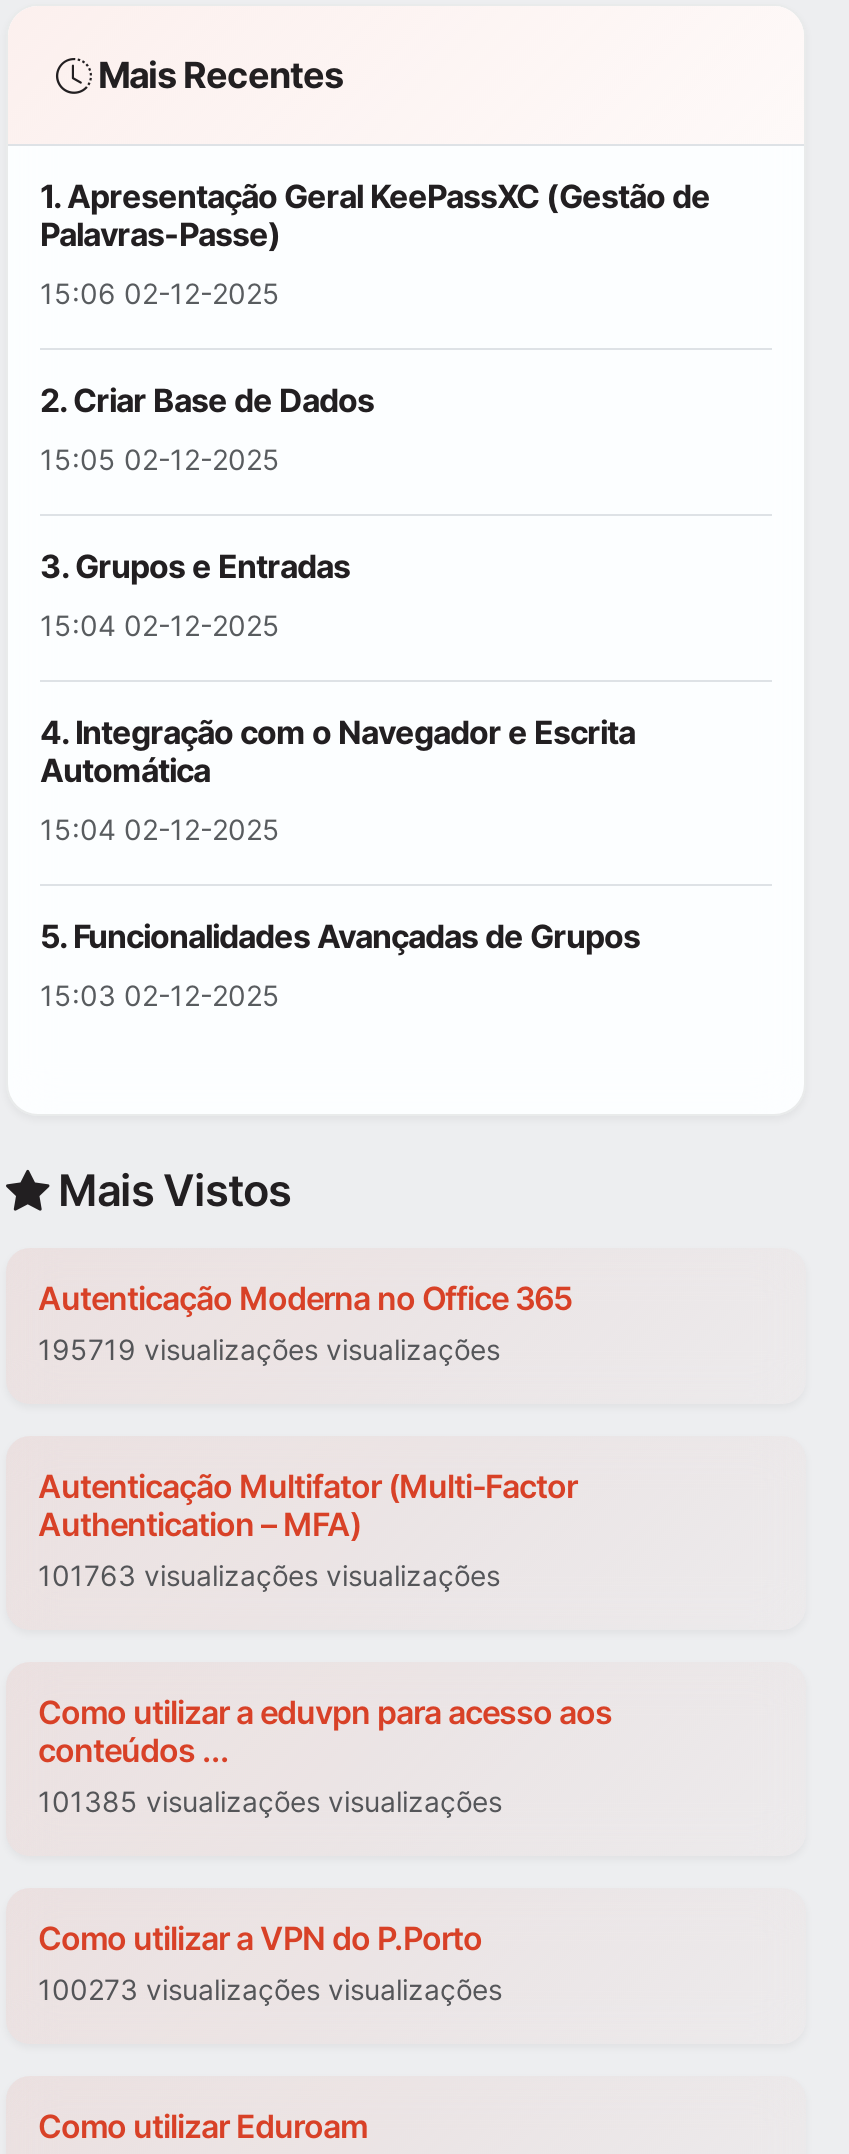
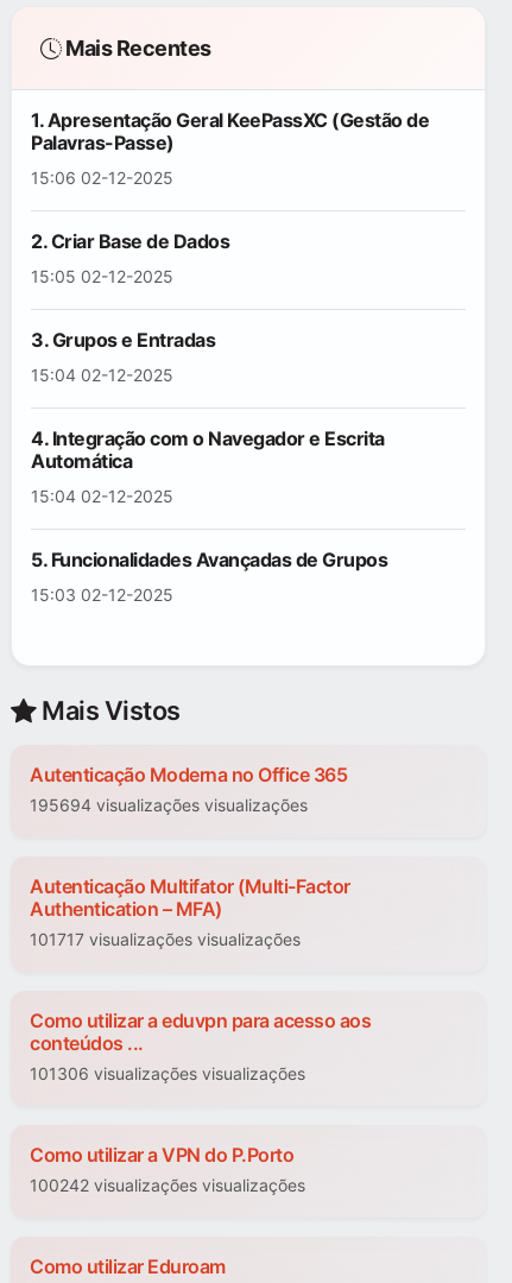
- 195719 visualizações visualizações
+ 195694 visualizações visualizações

- 101763 visualizações visualizações
+ 101717 visualizações visualizações

- 101385 visualizações visualizações
+ 101306 visualizações visualizações

- 100273 visualizações visualizações
+ 100242 visualizações visualizações
